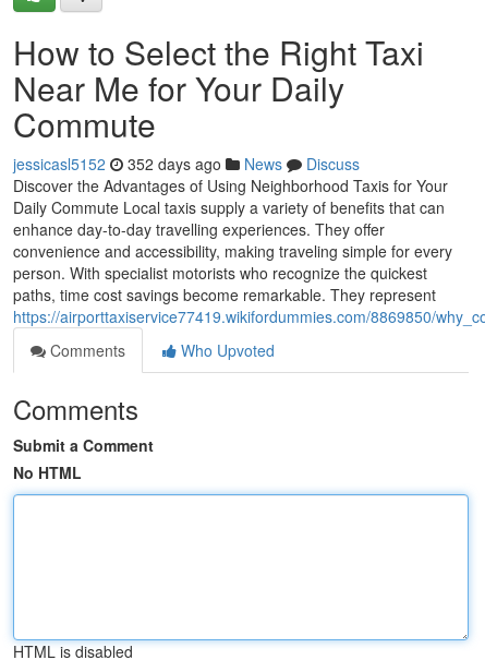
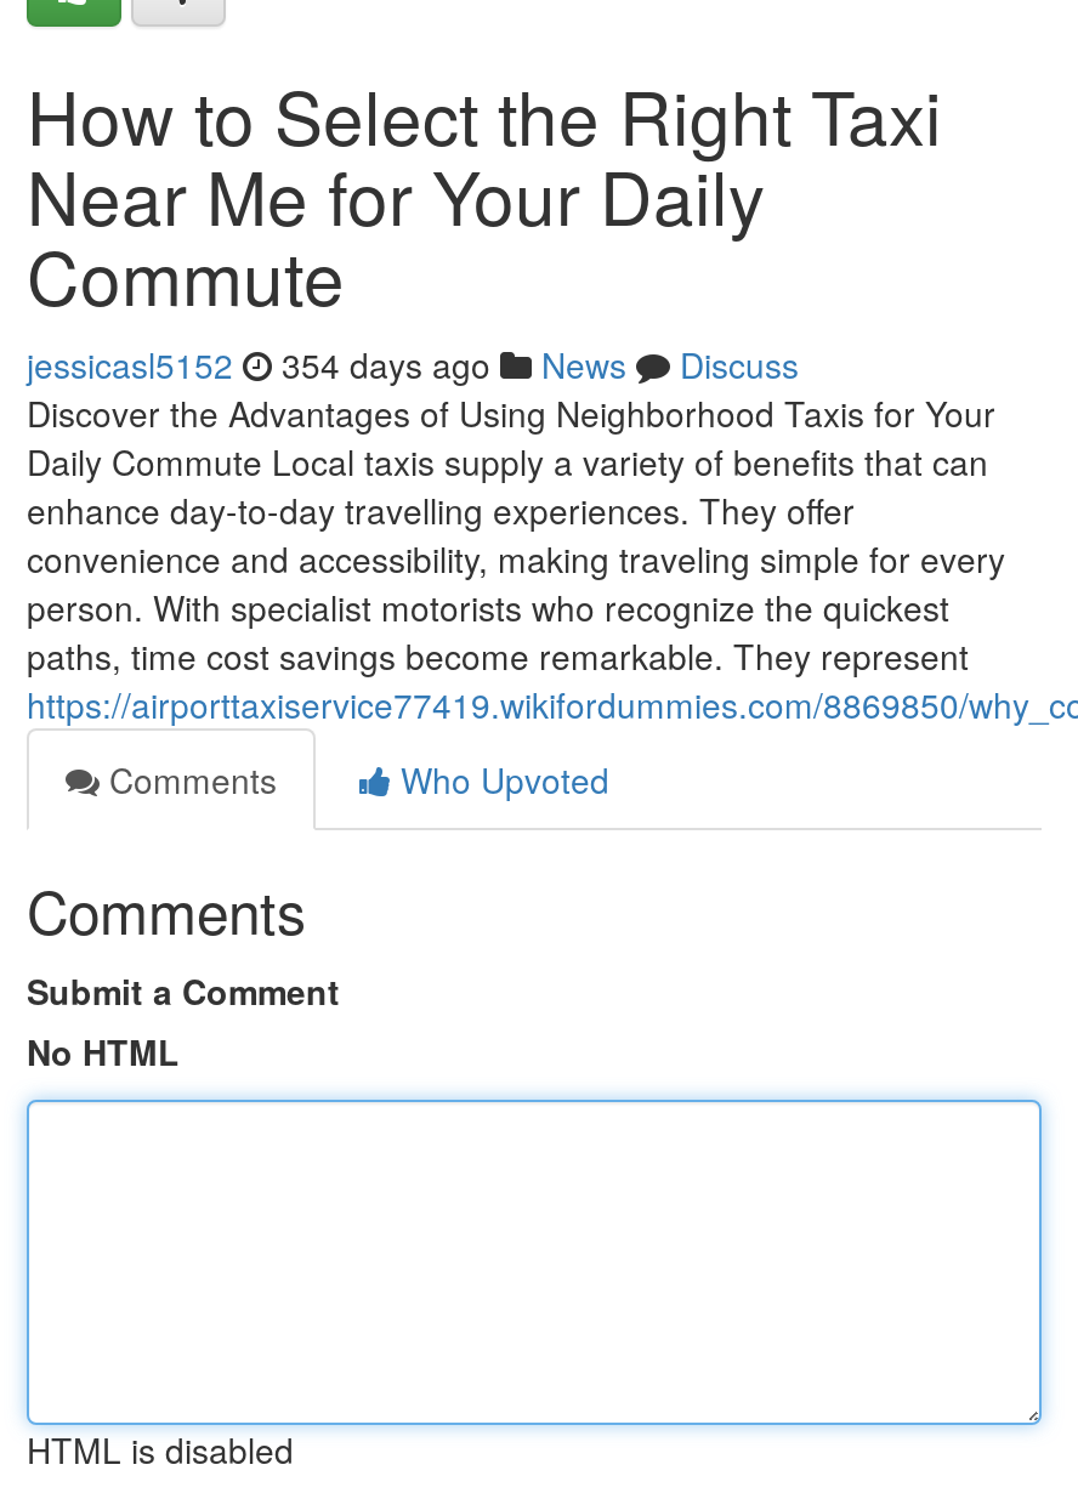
- jessicasl5152 352 days ago News Discuss
+ jessicasl5152 354 days ago News Discuss
